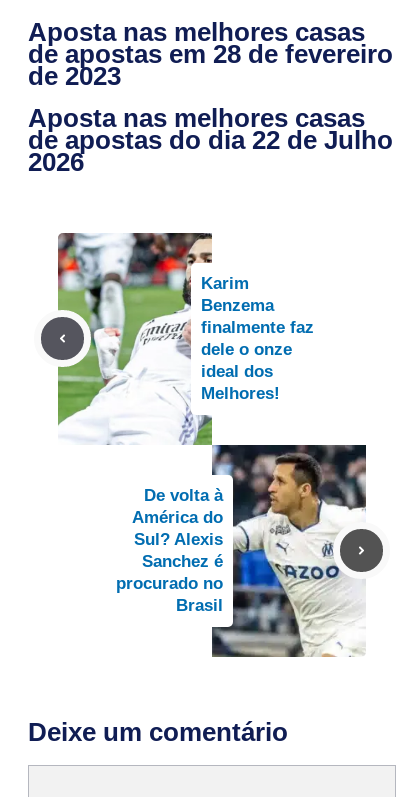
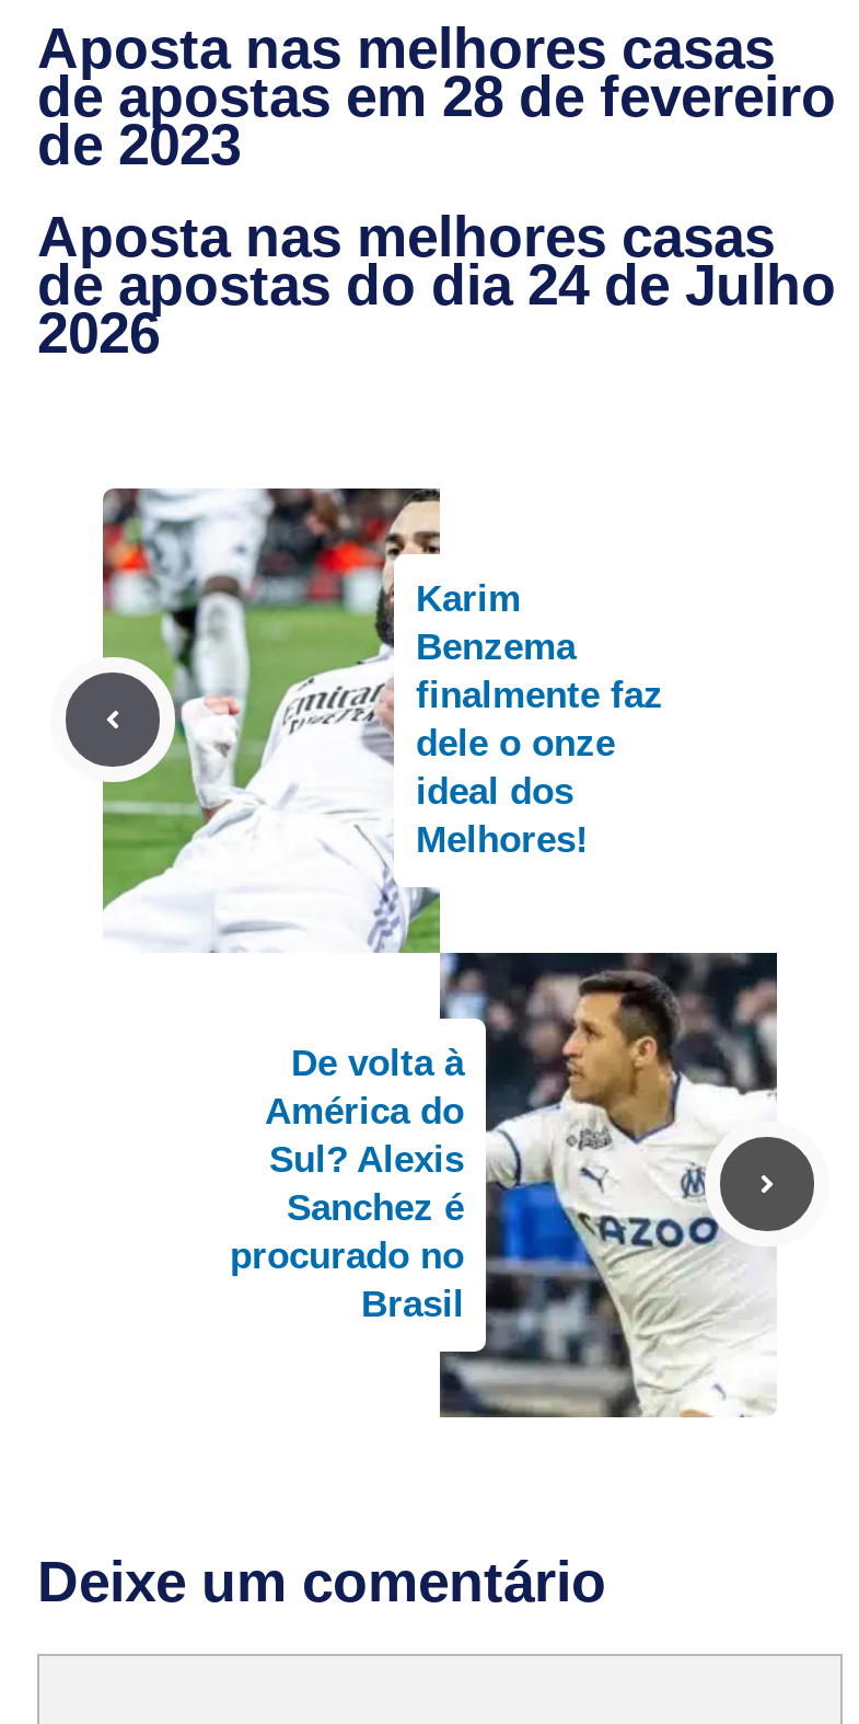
- de apostas do dia 22 de Julho
+ de apostas do dia 24 de Julho
